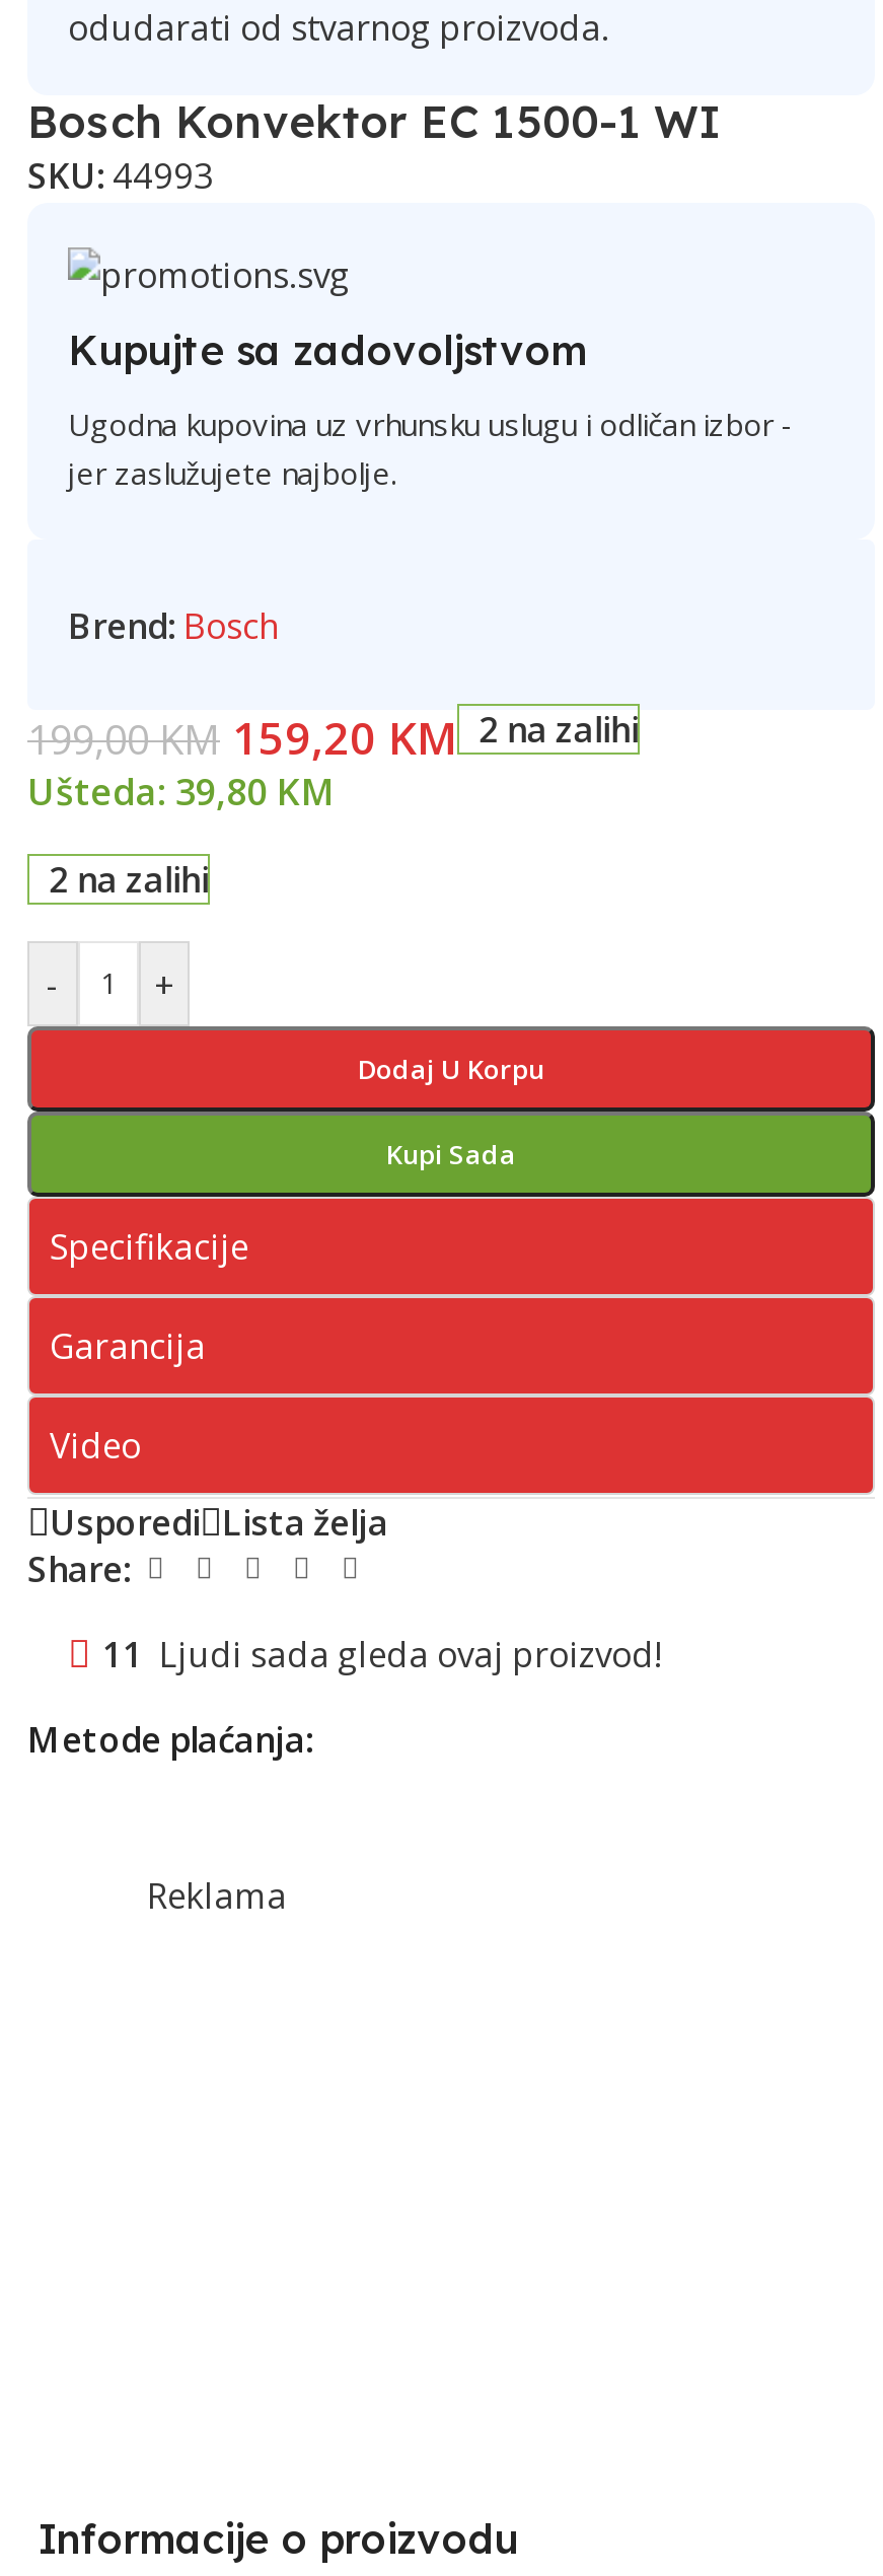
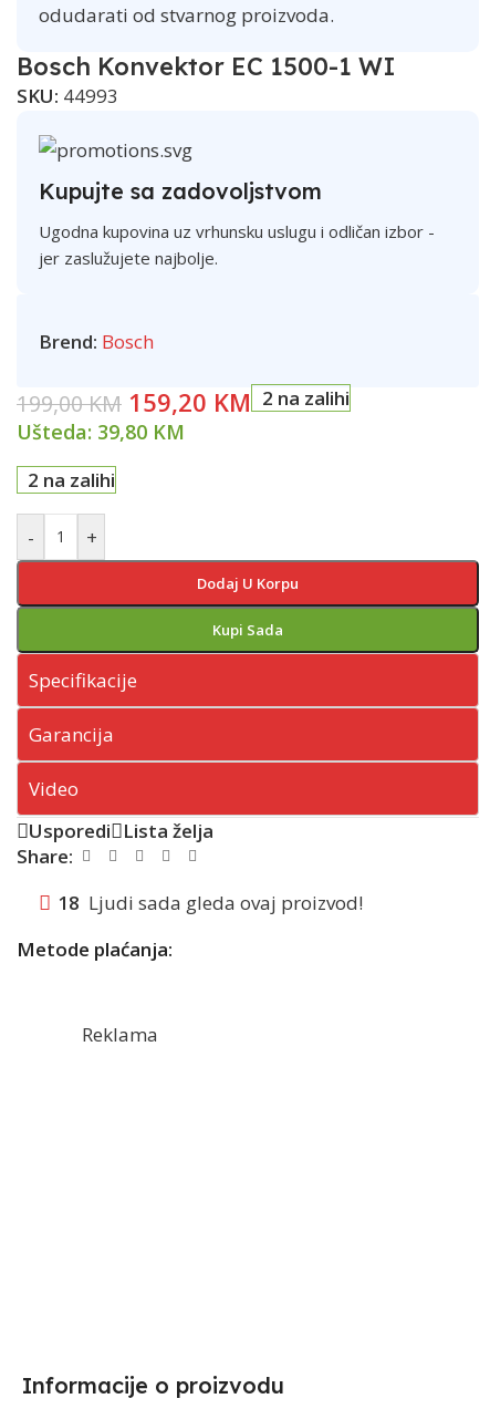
- 11 Ljudi sada gleda ovaj proizvod!
+ 18 Ljudi sada gleda ovaj proizvod!
